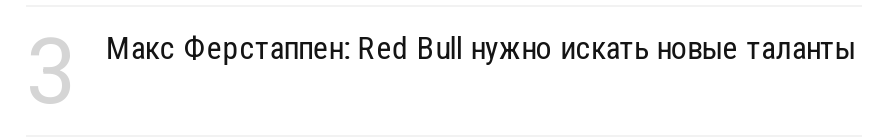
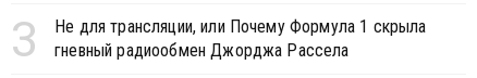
- Макс Ферстаппен: Red Bull нужно искать новые таланты
+ Не для трансляции, или Почему Формула 1 скрыла
+ гневный радиообмен Джорджа Рассела
